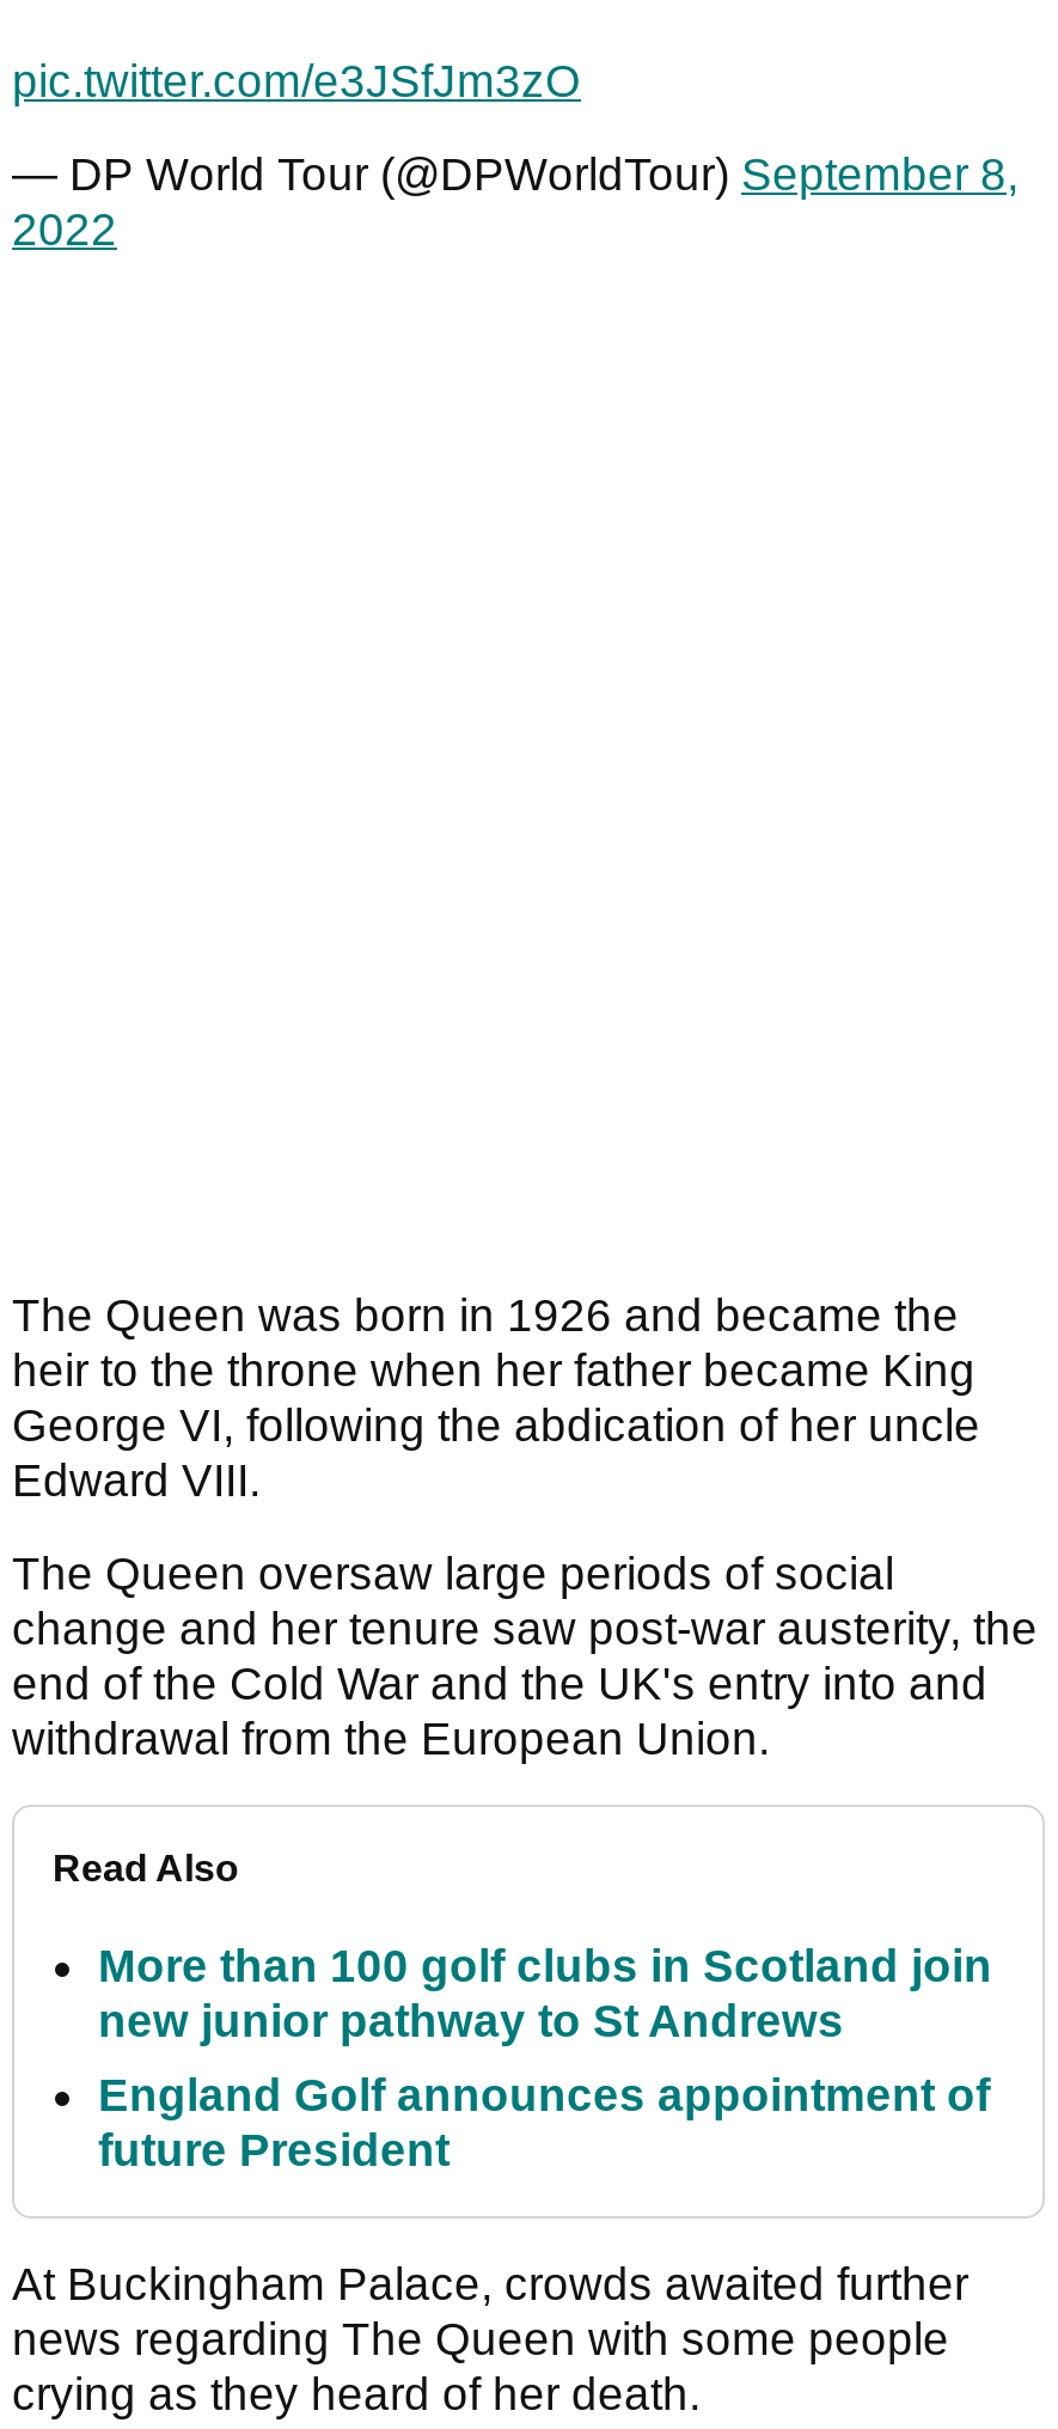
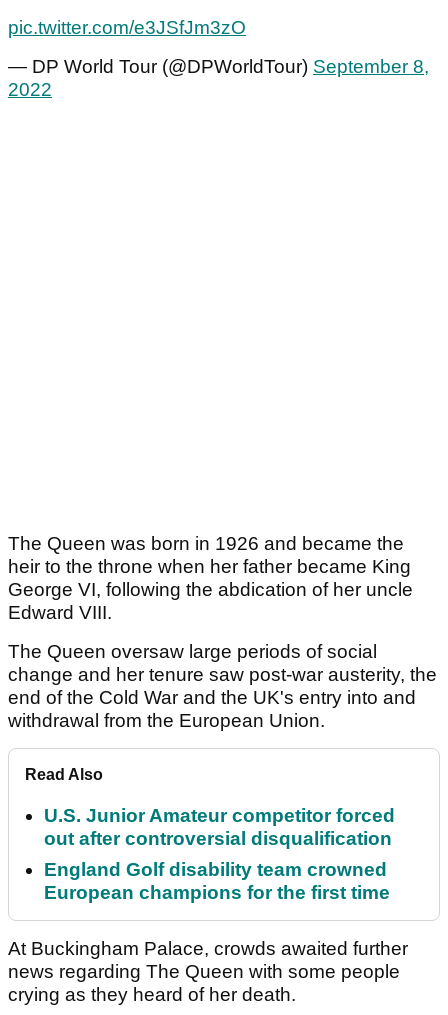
- More than 100 golf clubs in Scotland join
- new junior pathway to St Andrews
+ U.S. Junior Amateur competitor forced
+ out after controversial disqualification

- England Golf announces appointment of
- future President
+ England Golf disability team crowned
+ European champions for the first time
